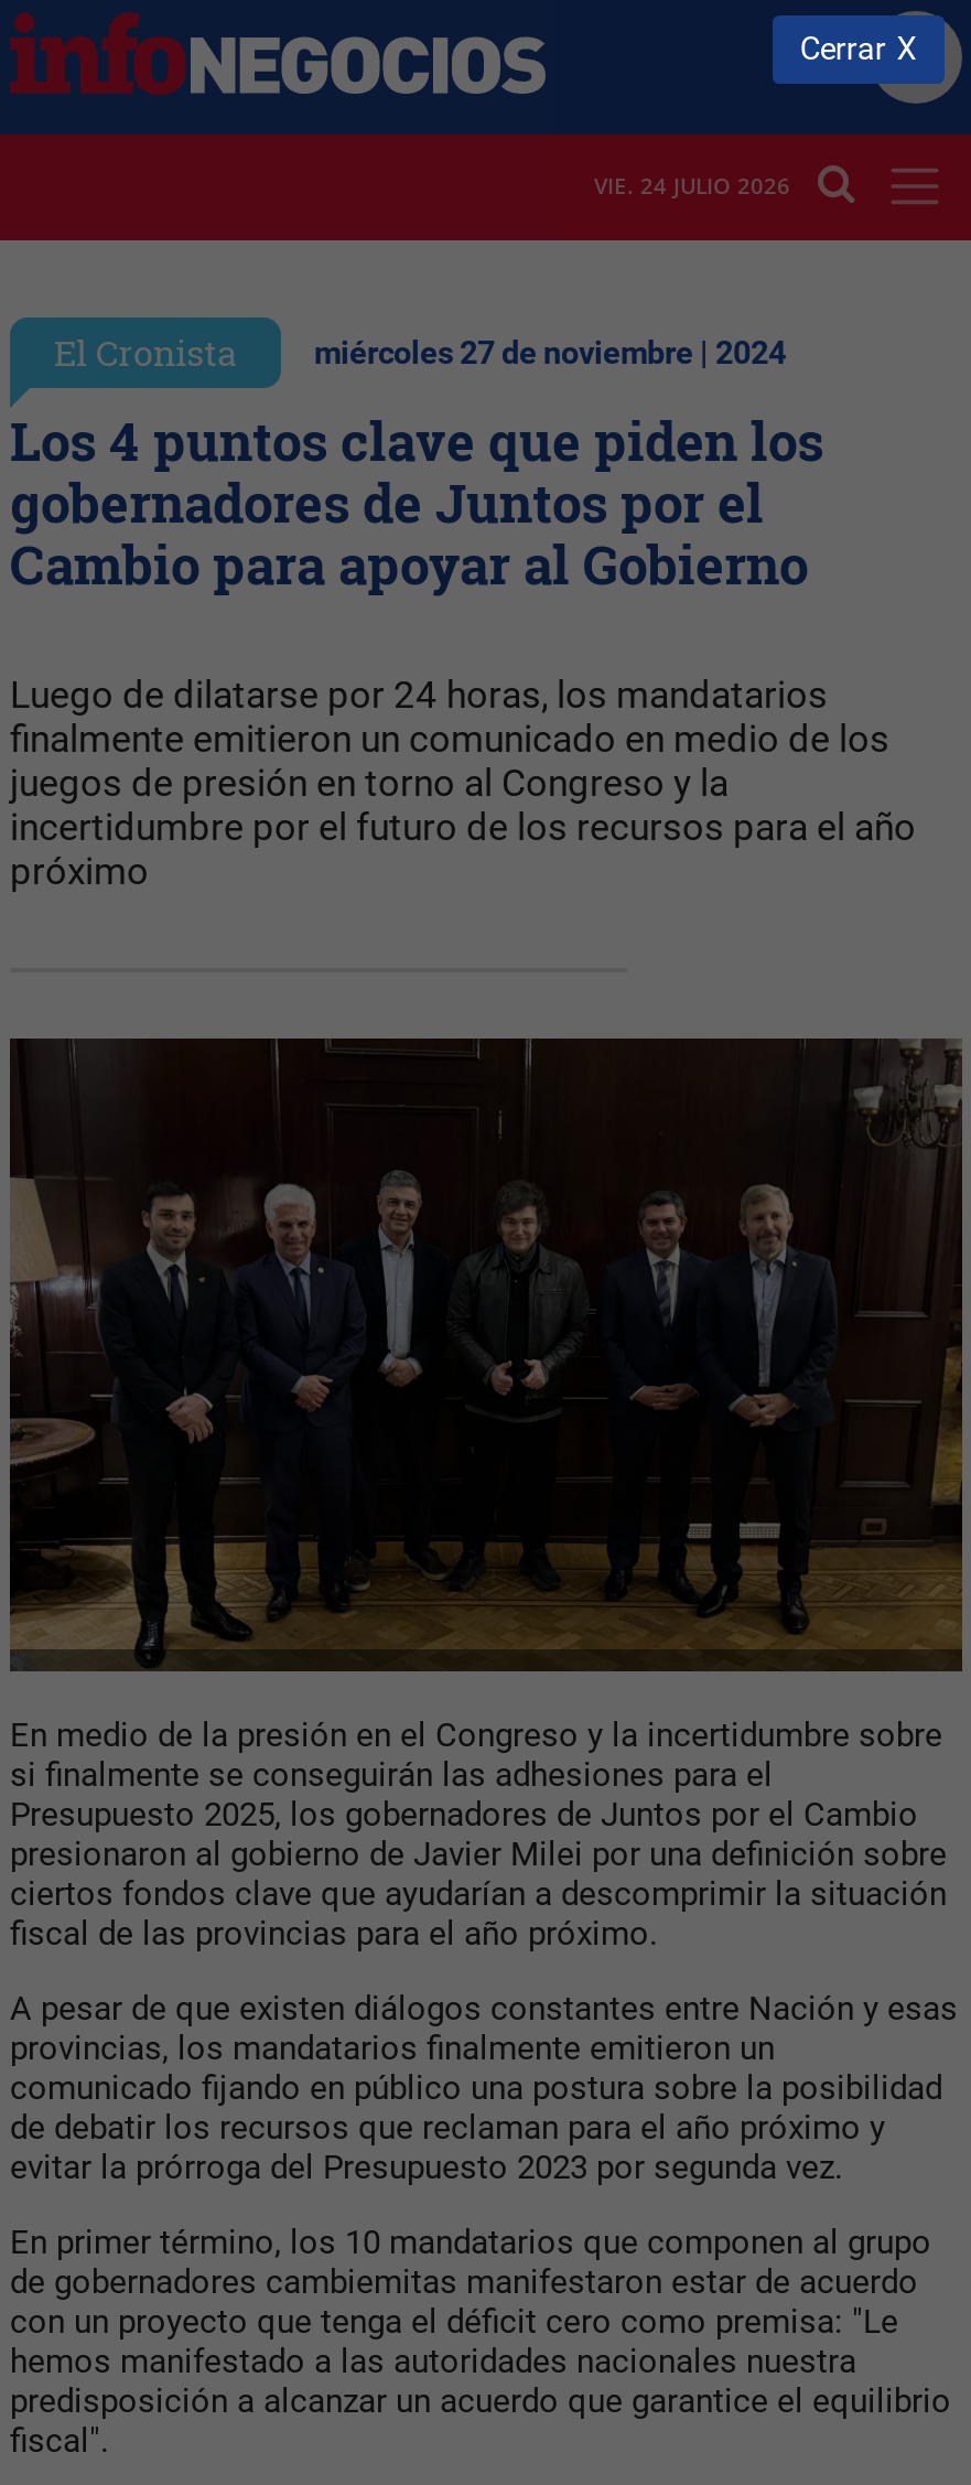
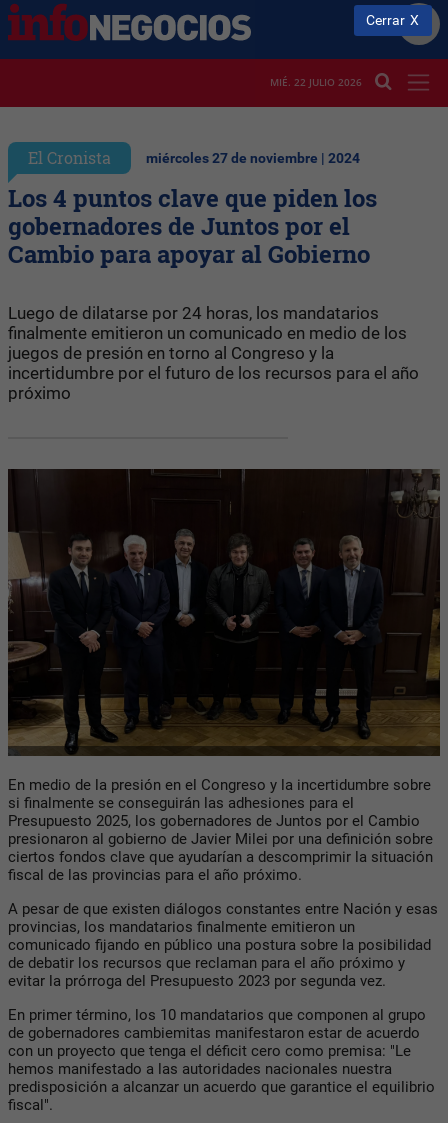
- VIE. 24 JULIO 2026
+ MIÉ. 22 JULIO 2026
